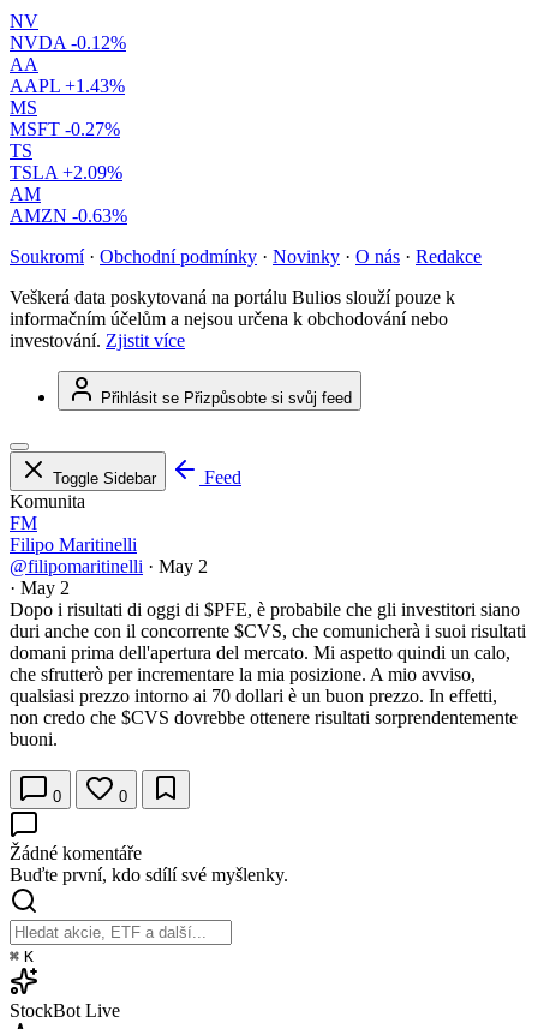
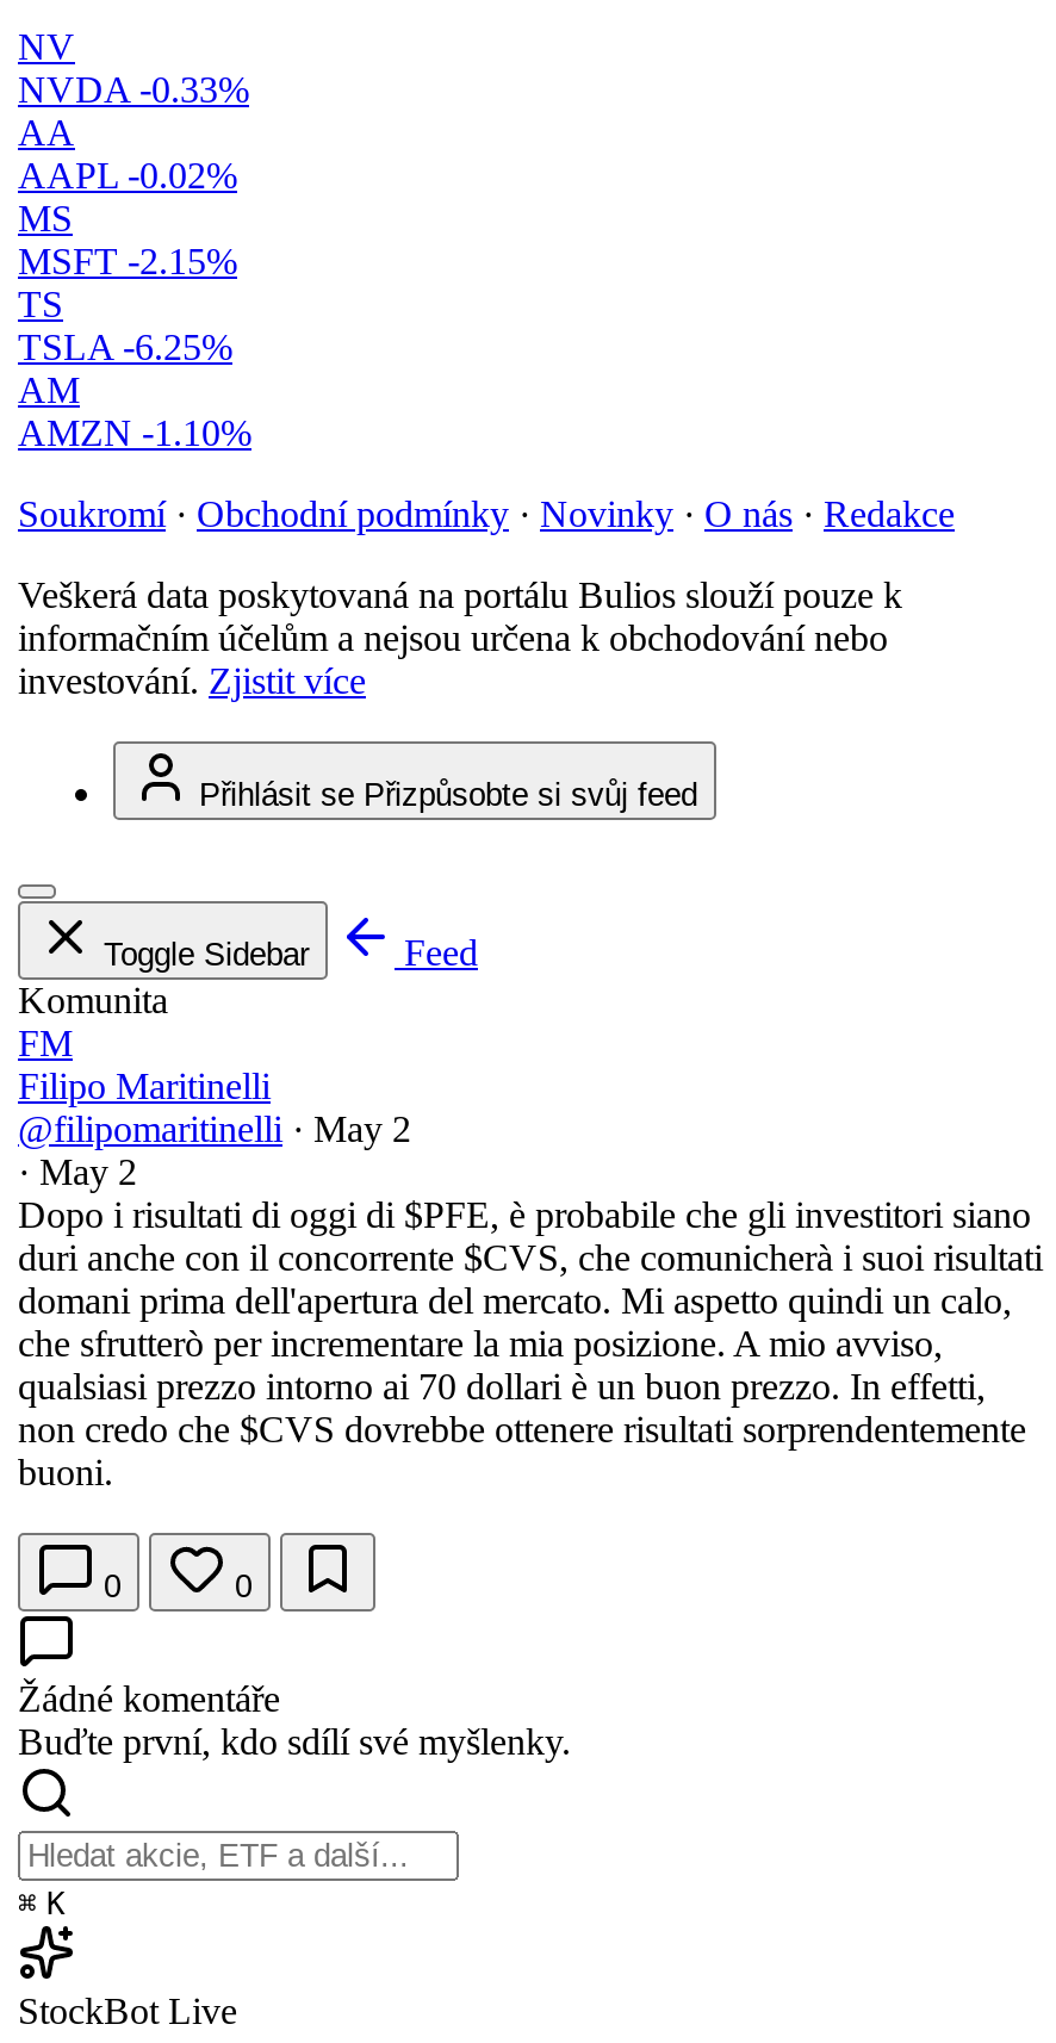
- NVDA -0.12%
+ NVDA -0.33%

- AAPL +1.43%
+ AAPL -0.02%

- MSFT -0.27%
+ MSFT -2.15%

- TSLA +2.09%
+ TSLA -6.25%

- AMZN -0.63%
+ AMZN -1.10%
